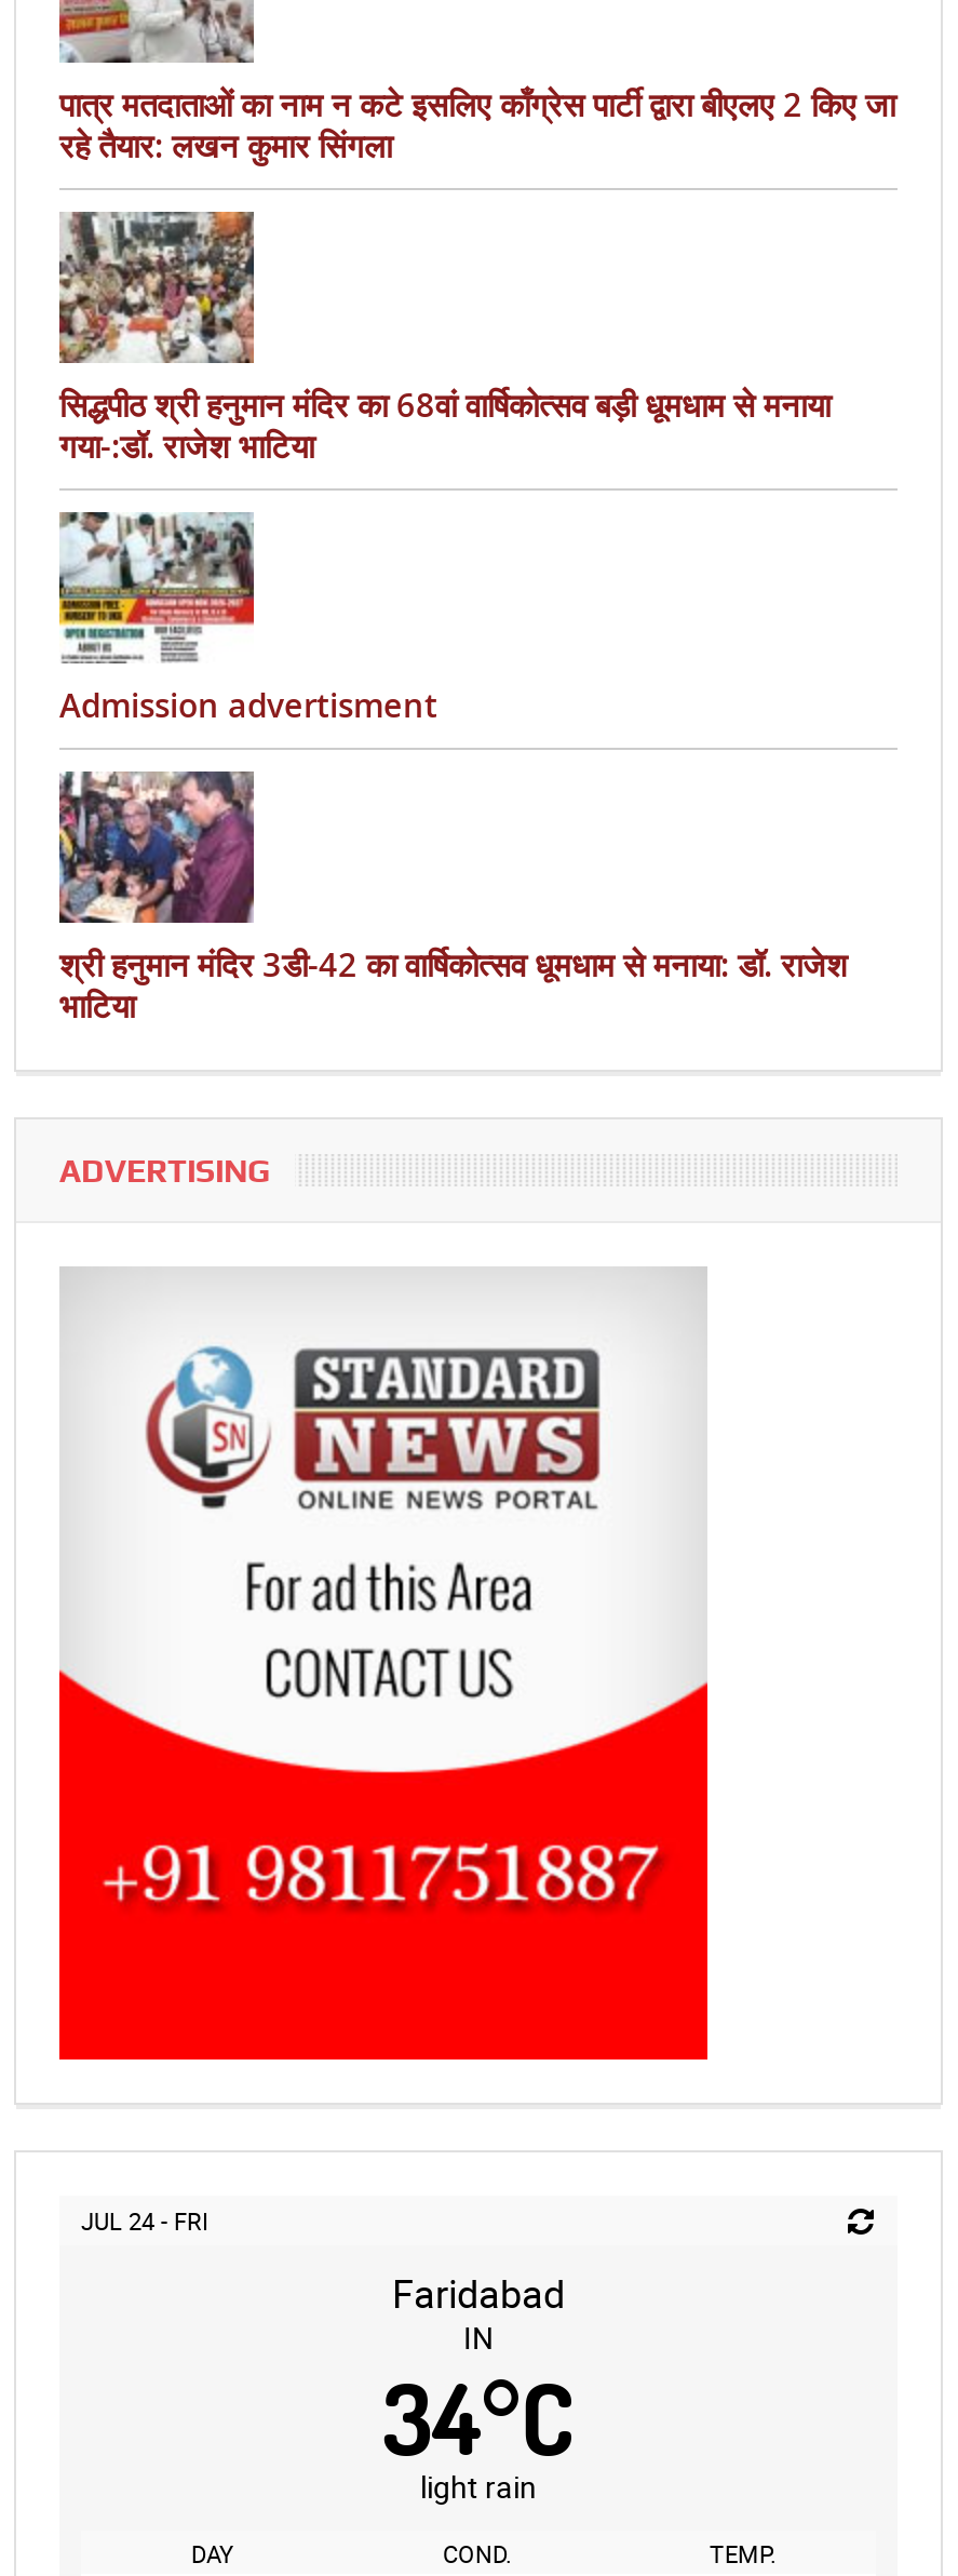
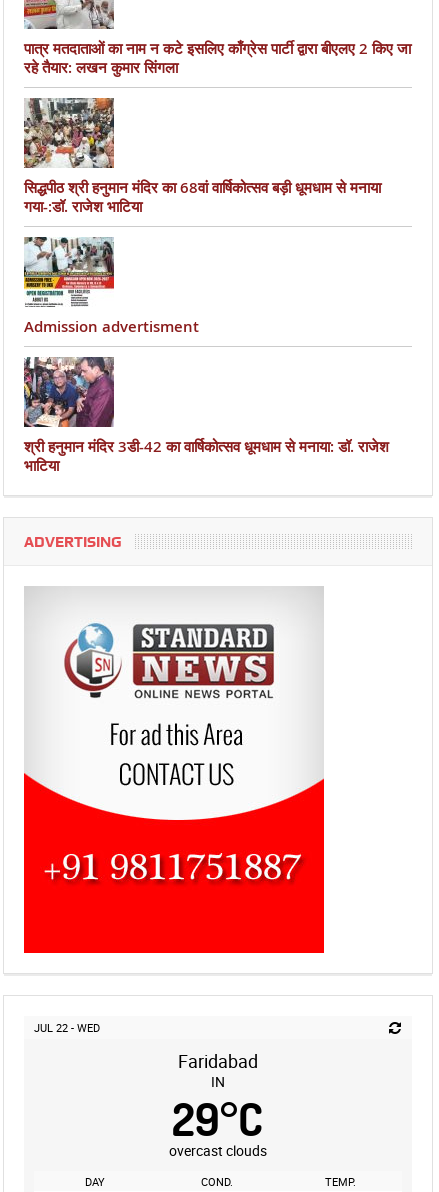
- JUL 24 - FRI
+ JUL 22 - WED

- 34°C
- light rain
+ 29°C
+ overcast clouds
